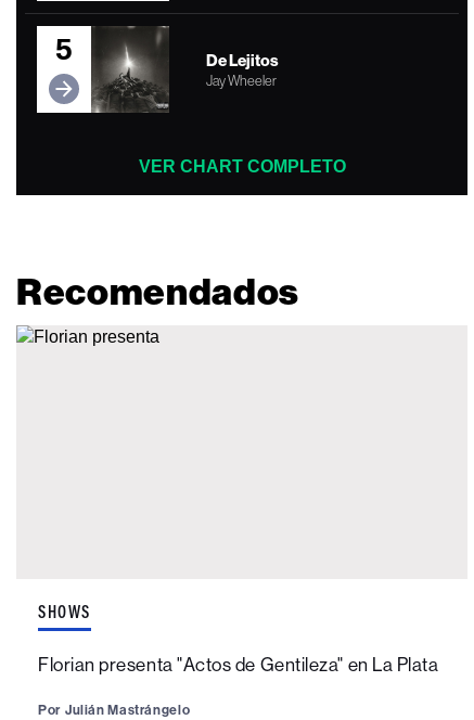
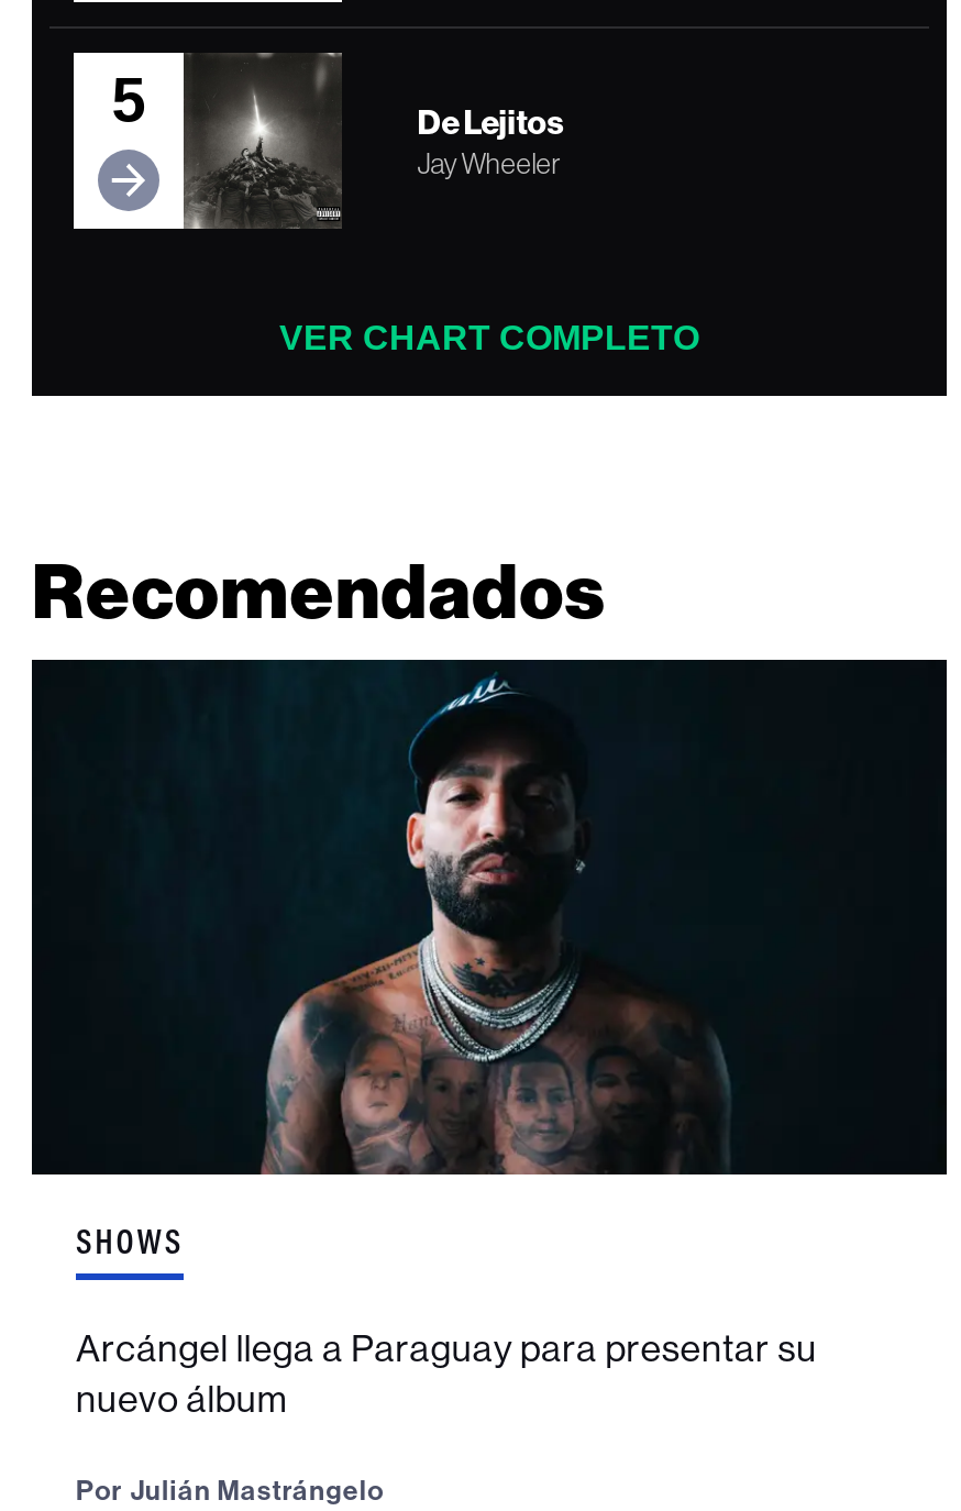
+ [image]

- Florian presenta "Actos de Gentileza" en La Plata
+ Arcángel llega a Paraguay para presentar su
+ nuevo álbum
